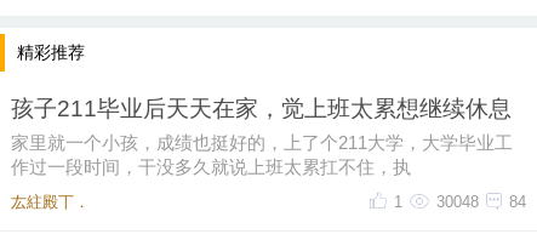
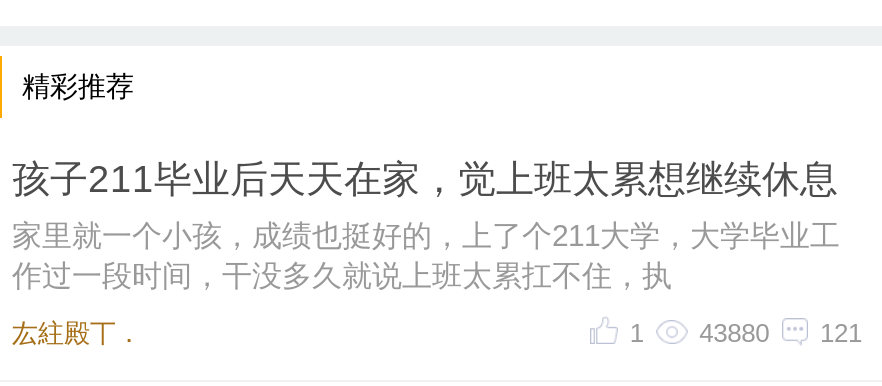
- 30048
+ 43880

- 84
+ 121
